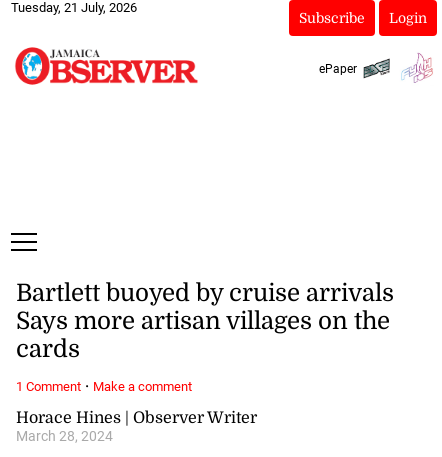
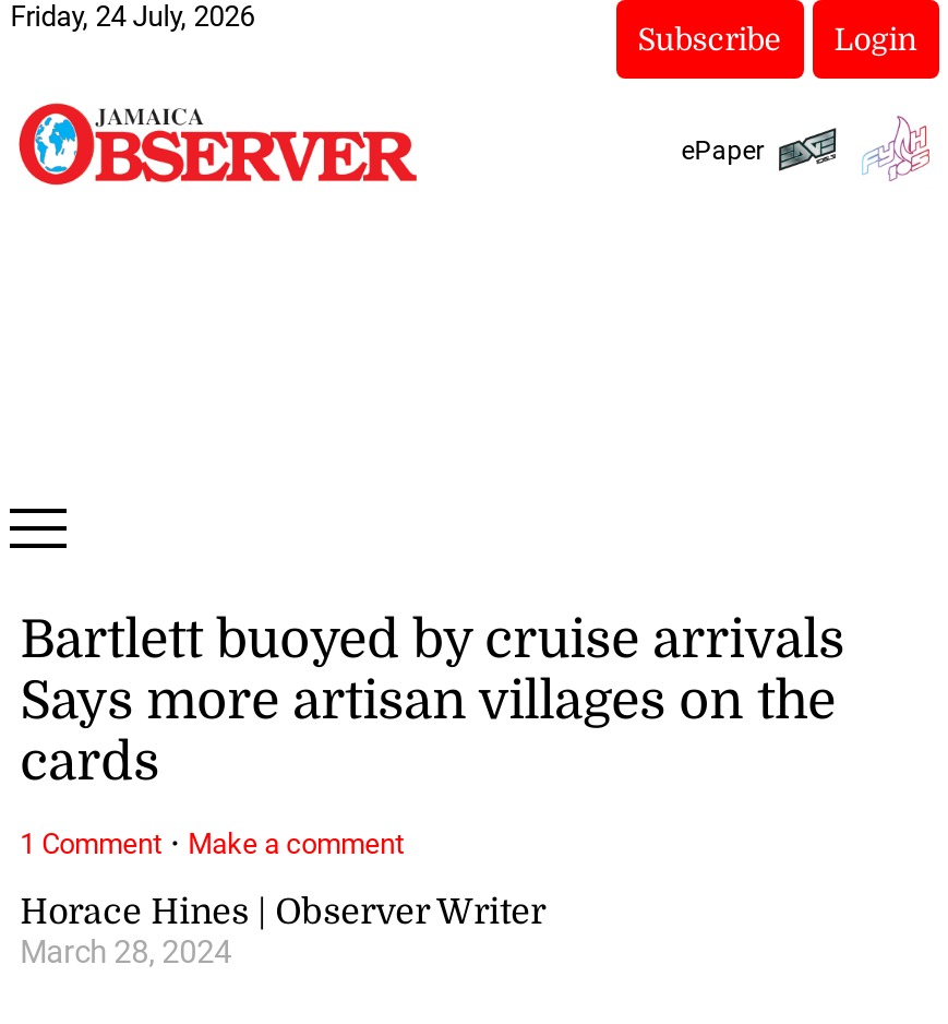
- Tuesday, 21 July, 2026
+ Friday, 24 July, 2026
